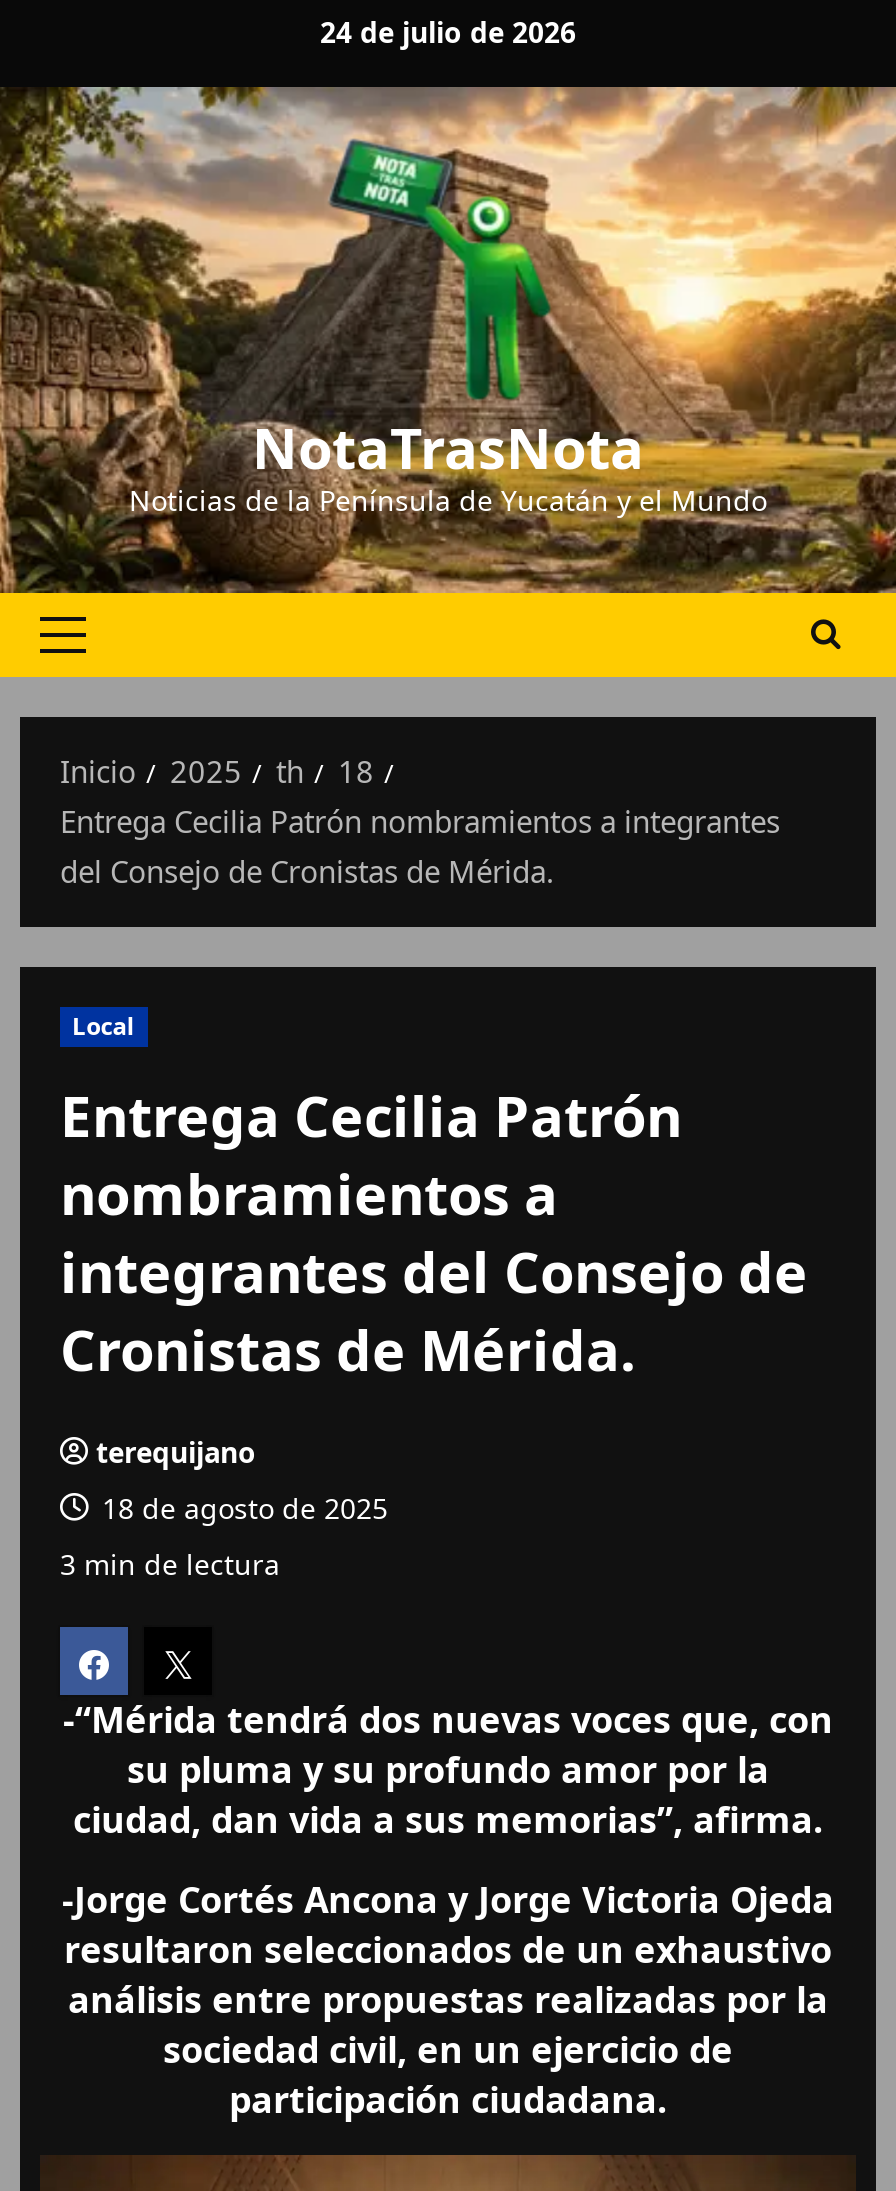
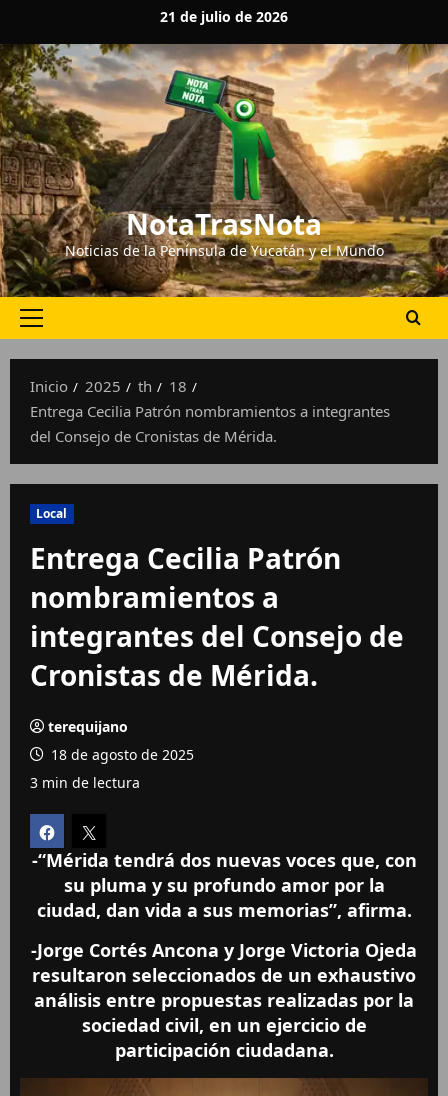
- 24 de julio de 2026
+ 21 de julio de 2026
